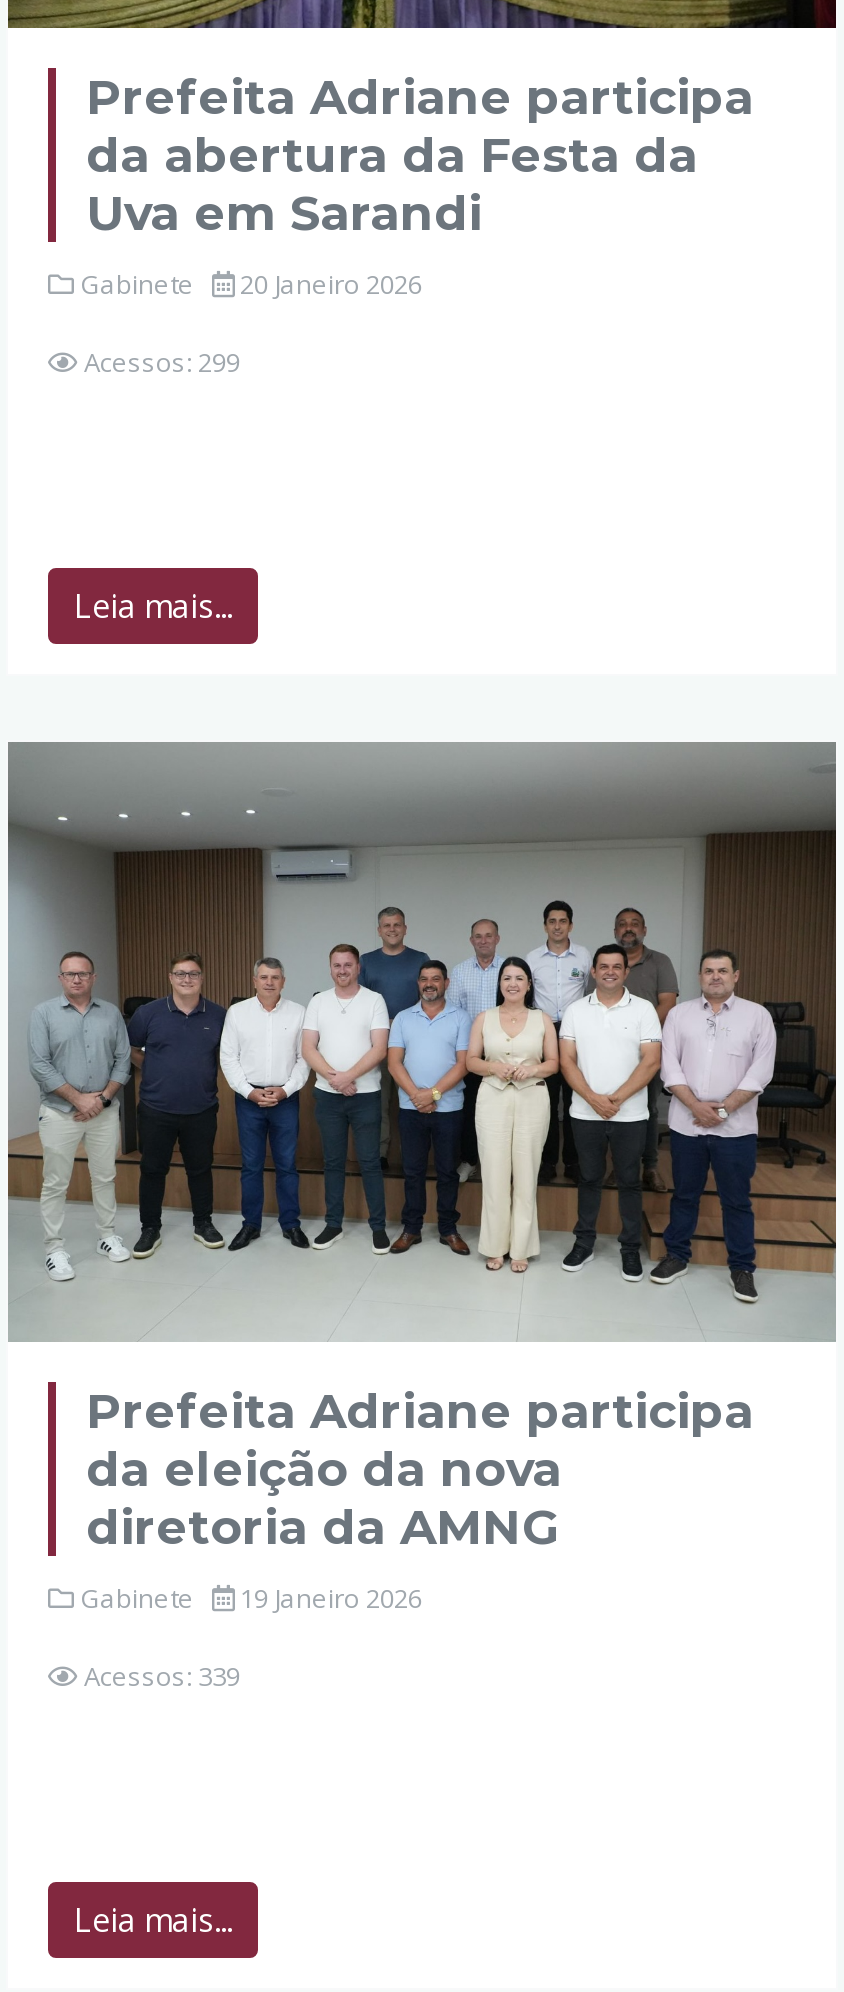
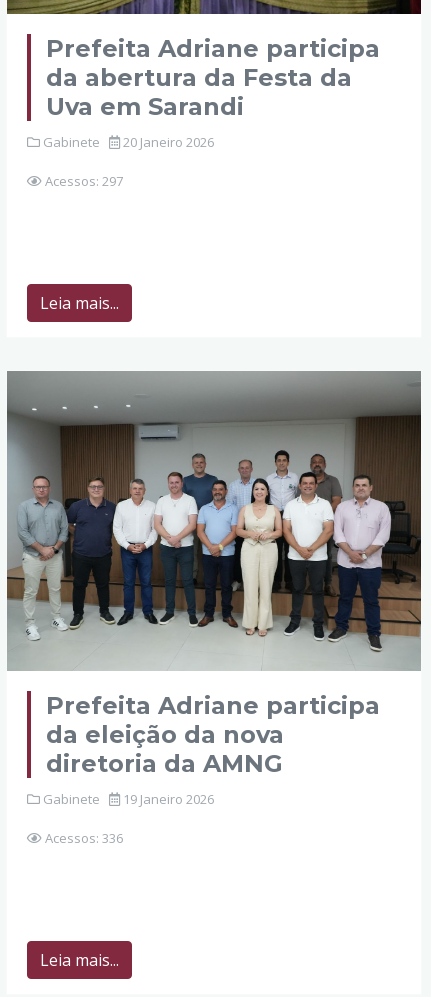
- Acessos: 299
+ Acessos: 297

- Acessos: 339
+ Acessos: 336
